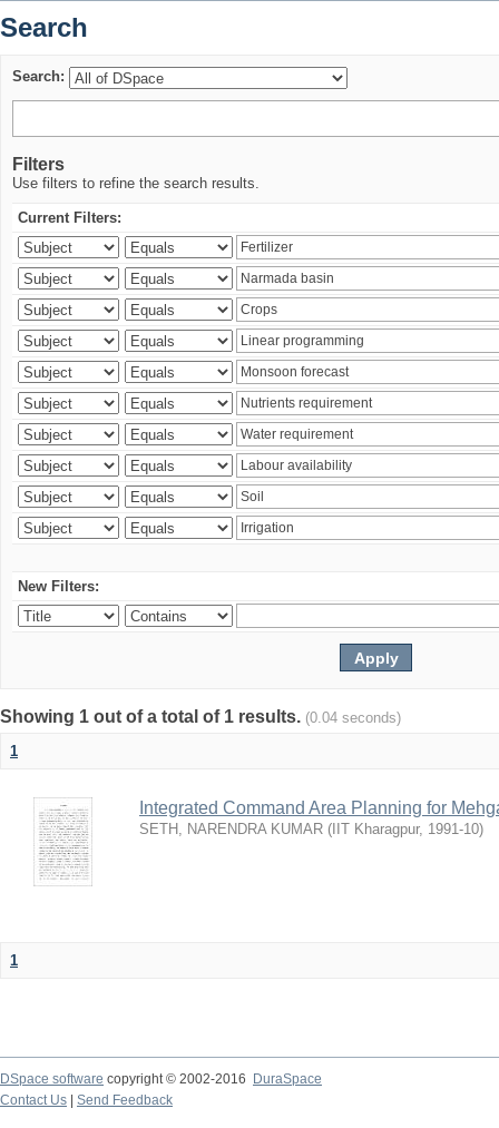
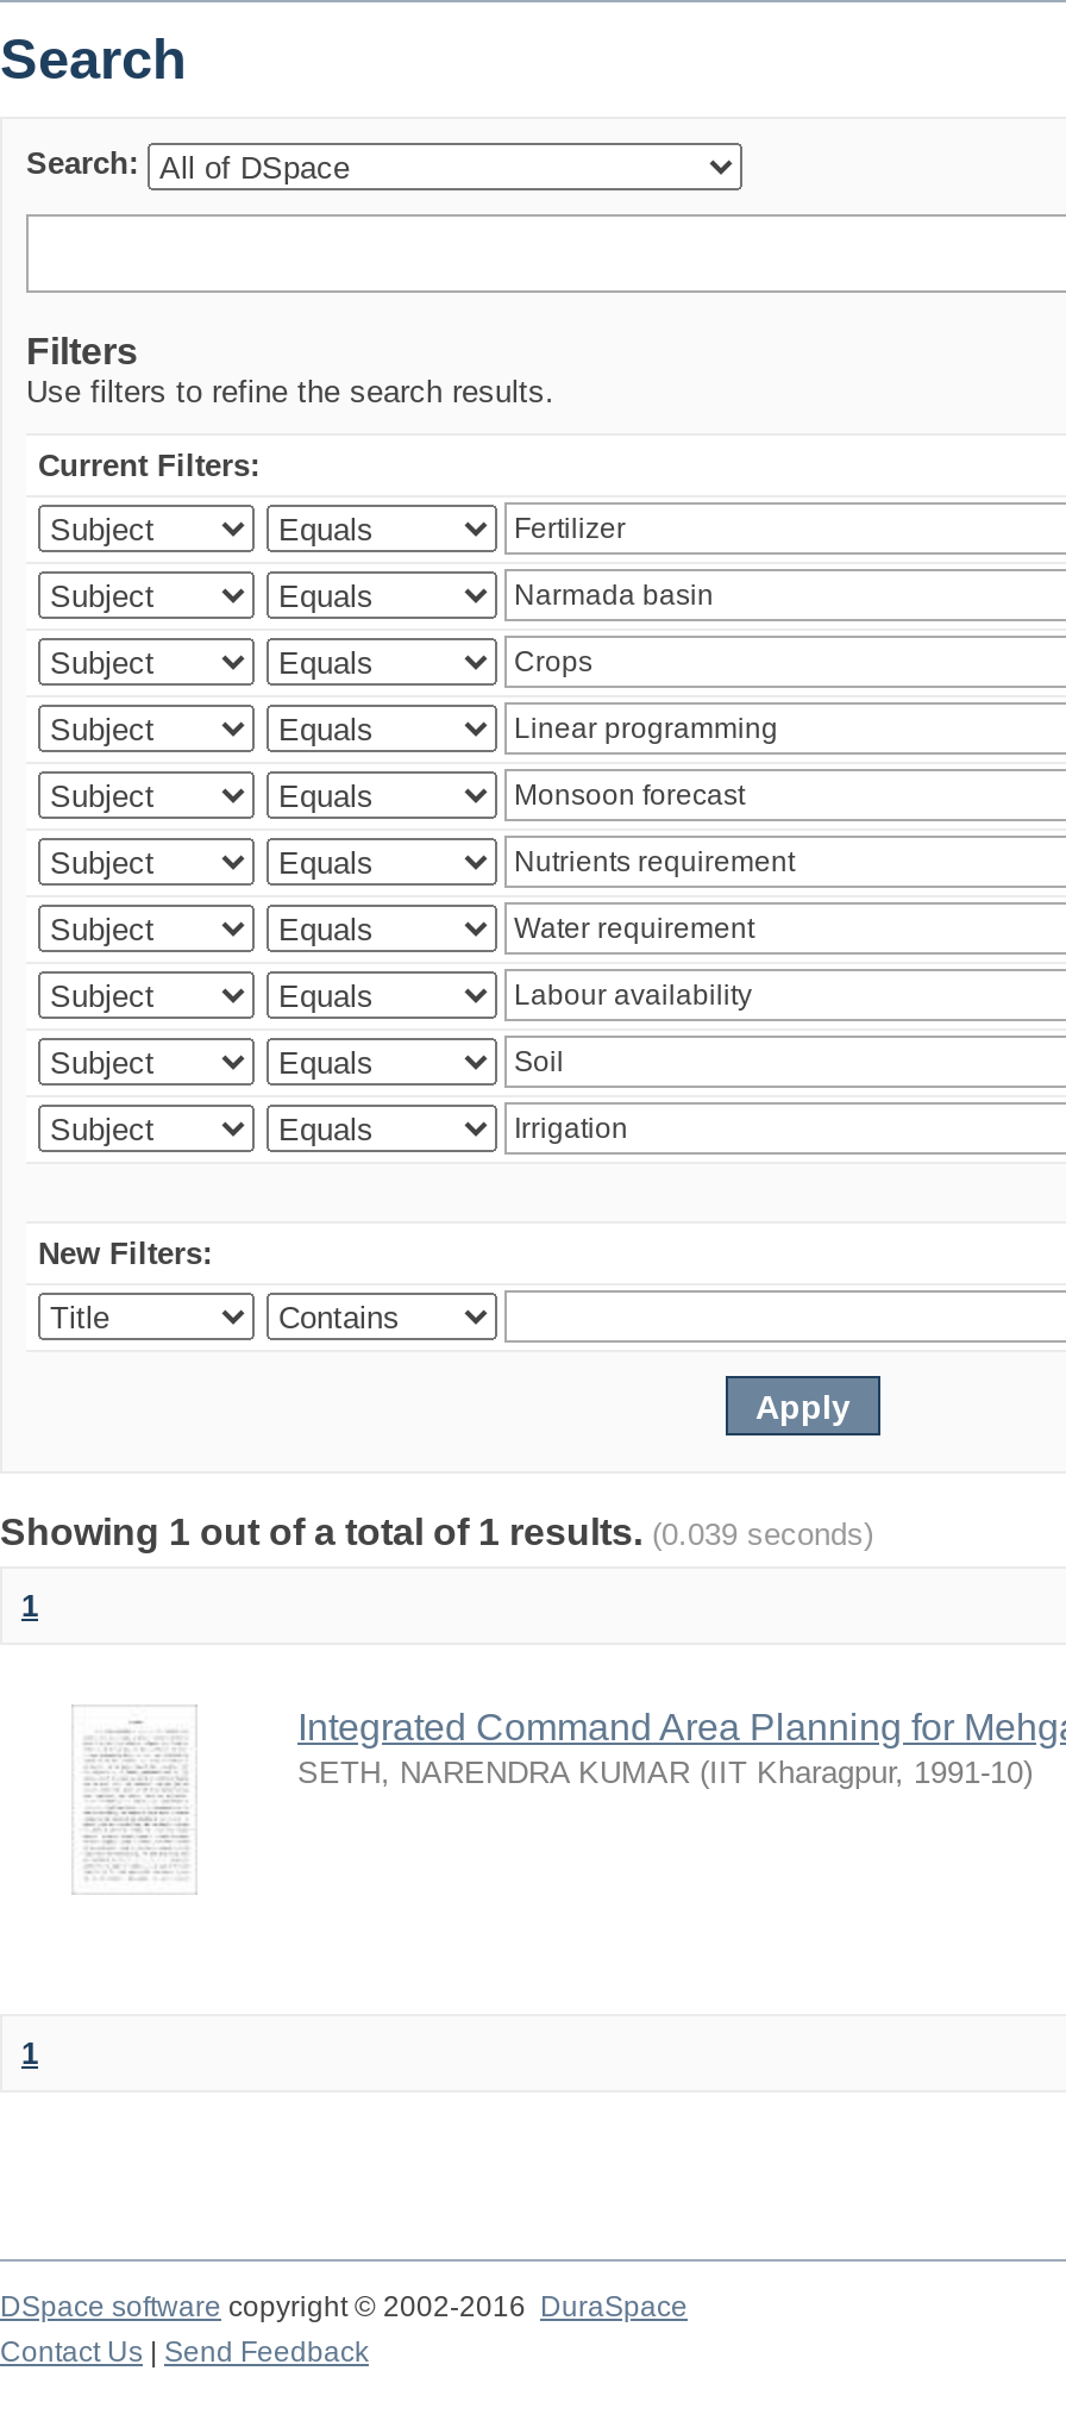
- Showing 1 out of a total of 1 results. (0.04 seconds)
+ Showing 1 out of a total of 1 results. (0.039 seconds)
